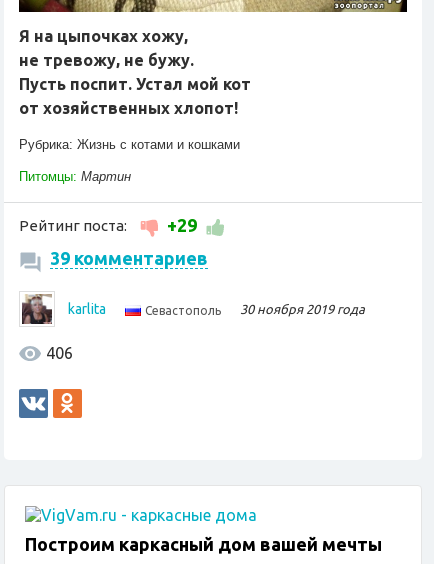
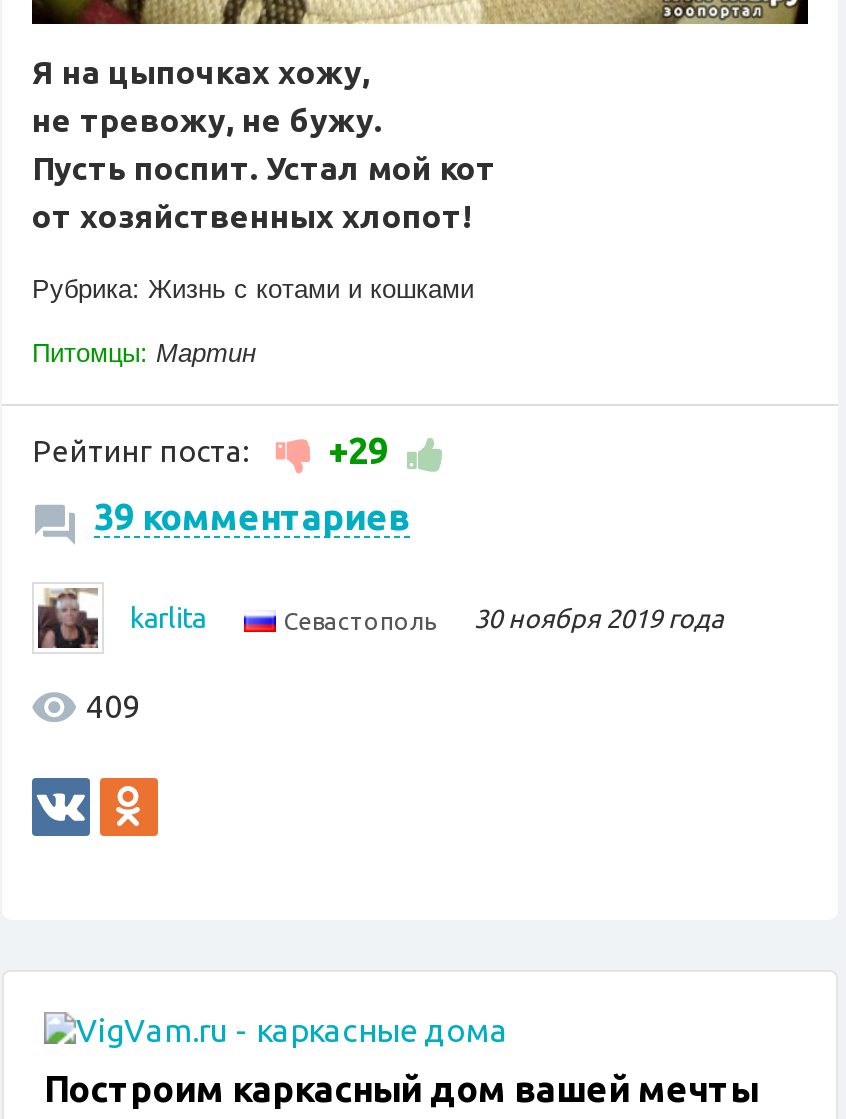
- 406
+ 409
